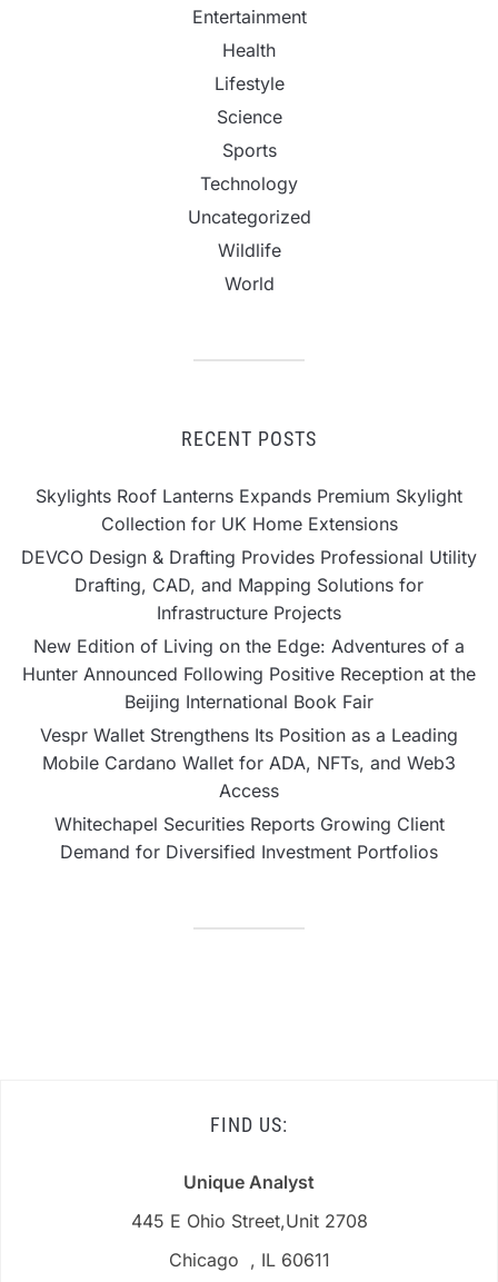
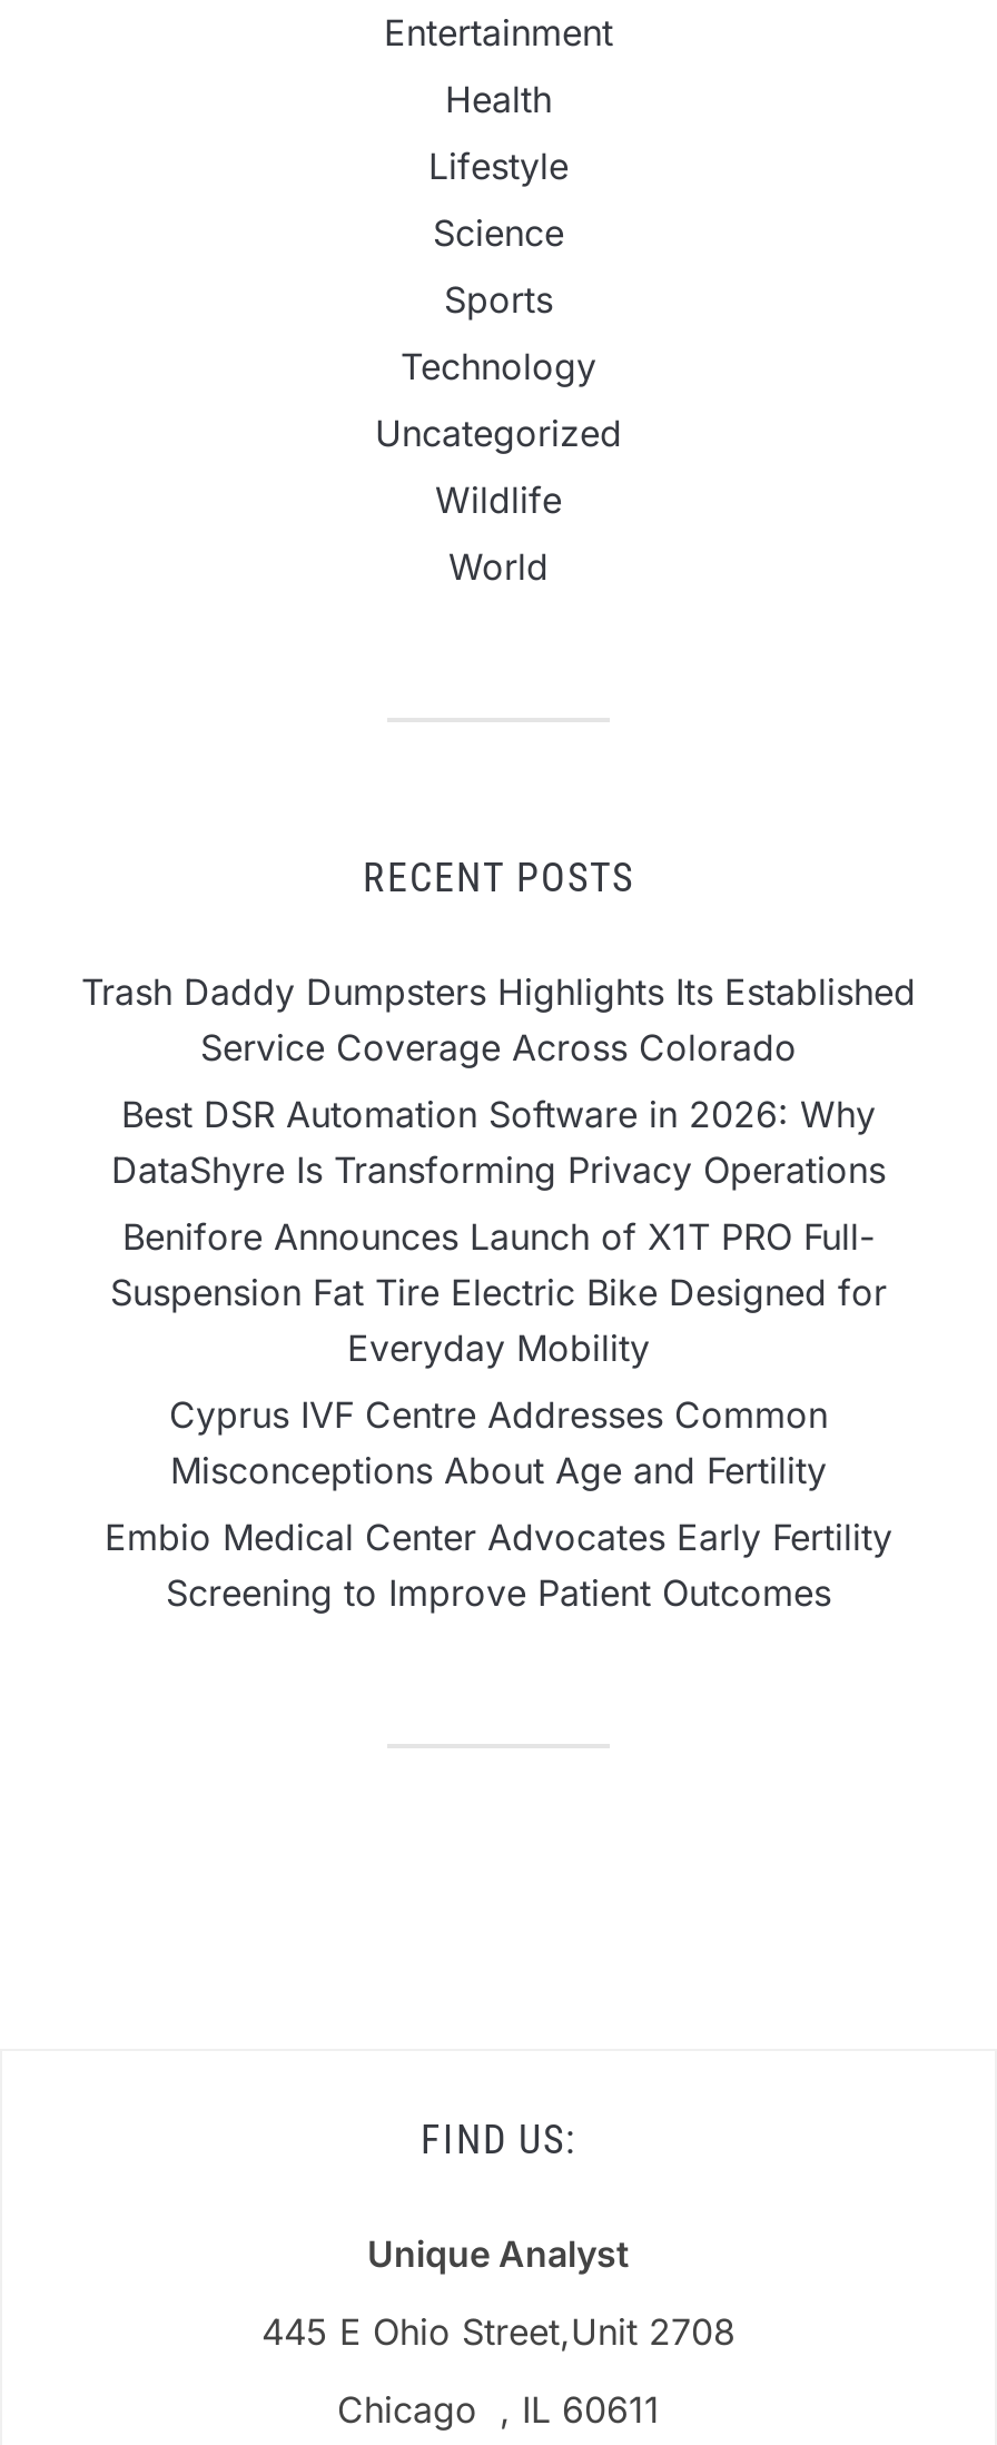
- Skylights Roof Lanterns Expands Premium Skylight
- Collection for UK Home Extensions
+ Trash Daddy Dumpsters Highlights Its Established
+ Service Coverage Across Colorado

- DEVCO Design & Drafting Provides Professional Utility
- Drafting, CAD, and Mapping Solutions for
- Infrastructure Projects
+ Best DSR Automation Software in 2026: Why
+ DataShyre Is Transforming Privacy Operations

- New Edition of Living on the Edge: Adventures of a
- Hunter Announced Following Positive Reception at the
- Beijing International Book Fair
+ Benifore Announces Launch of X1T PRO Full-
+ Suspension Fat Tire Electric Bike Designed for
+ Everyday Mobility

- Vespr Wallet Strengthens Its Position as a Leading
- Mobile Cardano Wallet for ADA, NFTs, and Web3
- Access
+ Cyprus IVF Centre Addresses Common
+ Misconceptions About Age and Fertility

- Whitechapel Securities Reports Growing Client
- Demand for Diversified Investment Portfolios
+ Embio Medical Center Advocates Early Fertility
+ Screening to Improve Patient Outcomes
